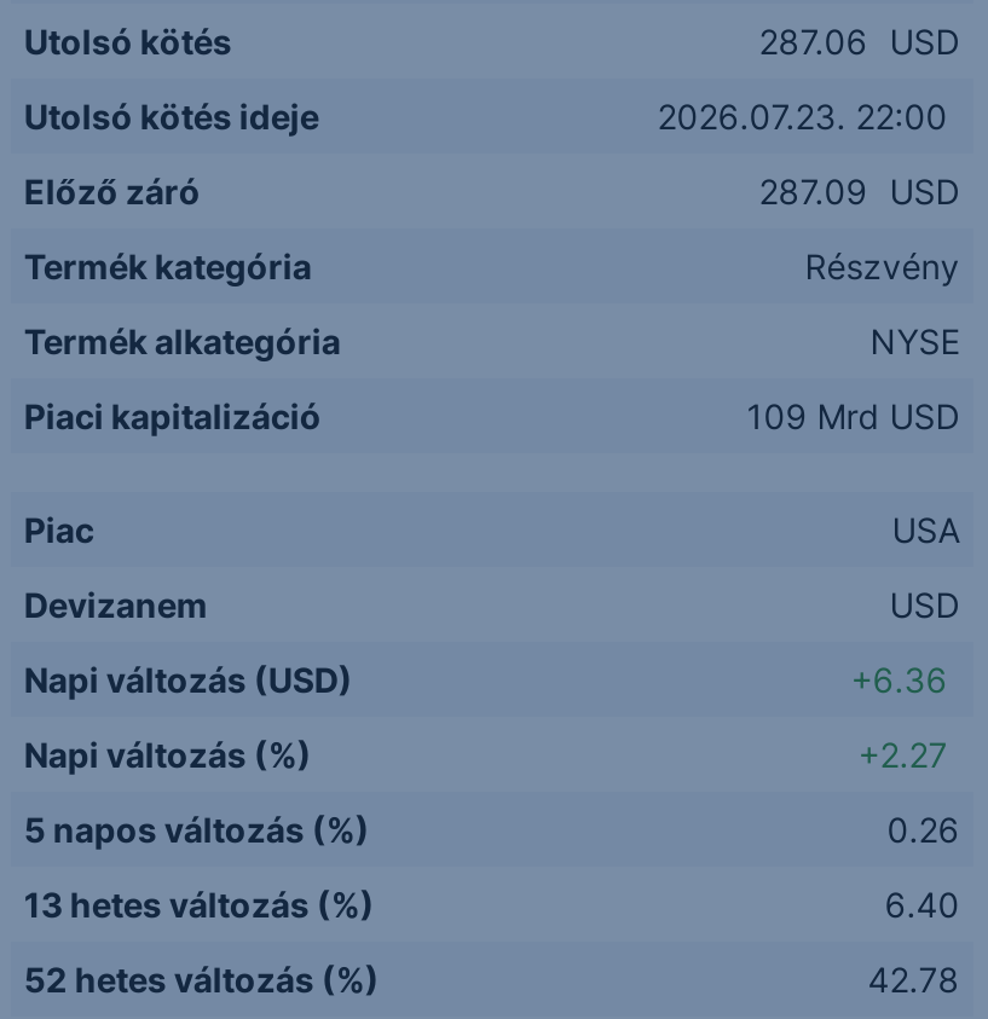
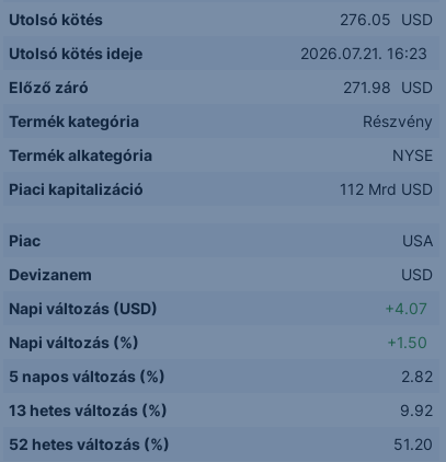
- 287.06 USD
+ 276.05 USD

- 2026.07.23. 22:00
+ 2026.07.21. 16:23

- 287.09 USD
+ 271.98 USD

- 109 Mrd USD
+ 112 Mrd USD

- +6.36
+ +4.07

- +2.27
+ +1.50

- 0.26
+ 2.82

- 6.40
+ 9.92

- 42.78
+ 51.20
